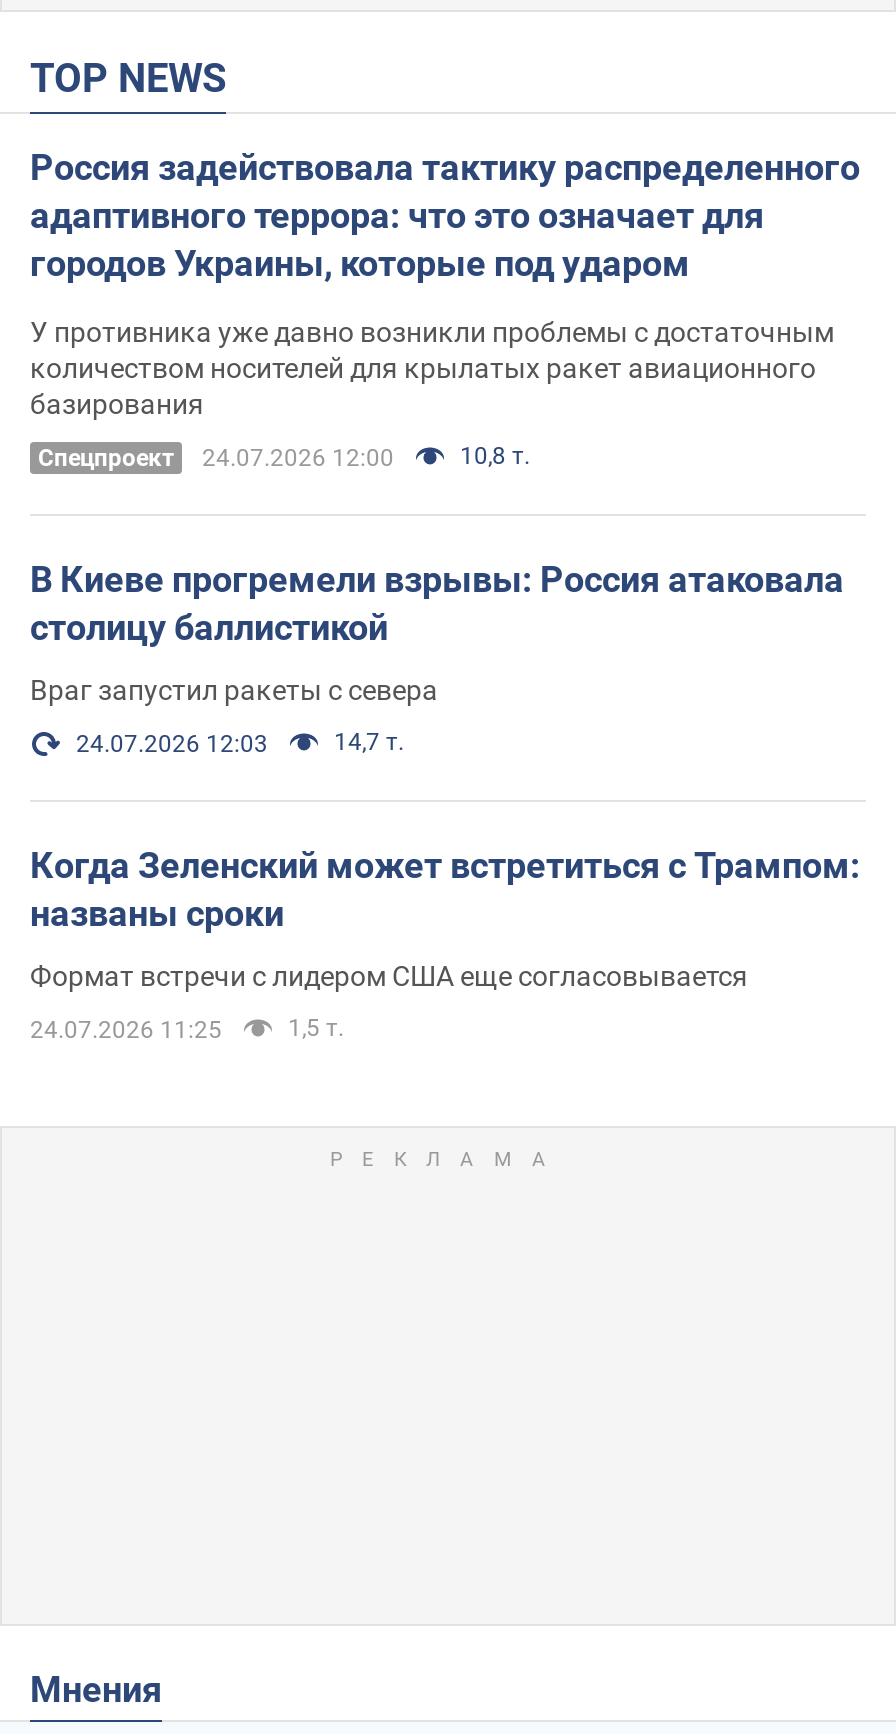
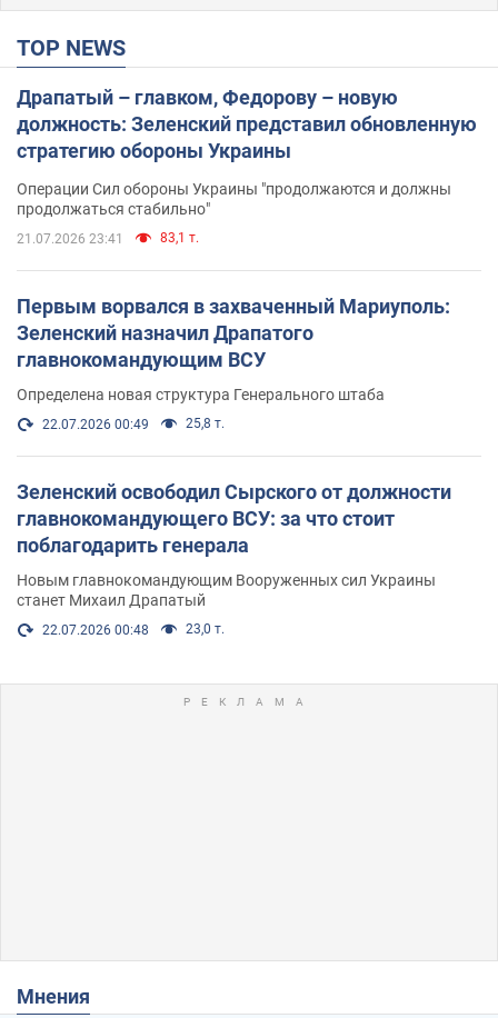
- Россия задействовала тактику распределенного
- адаптивного террора: что это означает для
- городов Украины, которые под ударом
+ Драпатый – главком, Федорову – новую
+ должность: Зеленский представил обновленную
+ стратегию обороны Украины

- У противника уже давно возникли проблемы с достаточным
- количеством носителей для крылатых ракет авиационного
- базирования
+ Операции Сил обороны Украины "продолжаются и должны
+ продолжаться стабильно"

- Спецпроект
- 24.07.2026 12:00
- 10,8 т.
+ 21.07.2026 23:41
+ 83,1 т.

- В Киеве прогремели взрывы: Россия атаковала
- столицу баллистикой
+ Первым ворвался в захваченный Мариуполь:
+ Зеленский назначил Драпатого
+ главнокомандующим ВСУ

- Враг запустил ракеты с севера
+ Определена новая структура Генерального штаба

- 24.07.2026 12:03
- 14,7 т.
+ 22.07.2026 00:49
+ 25,8 т.

- Когда Зеленский может встретиться с Трампом:
- названы сроки
+ Зеленский освободил Сырского от должности
+ главнокомандующего ВСУ: за что стоит
+ поблагодарить генерала

- Формат встречи с лидером США еще согласовывается
+ Новым главнокомандующим Вооруженных сил Украины
+ станет Михаил Драпатый

- 24.07.2026 11:25
- 1,5 т.
+ 22.07.2026 00:48
+ 23,0 т.
